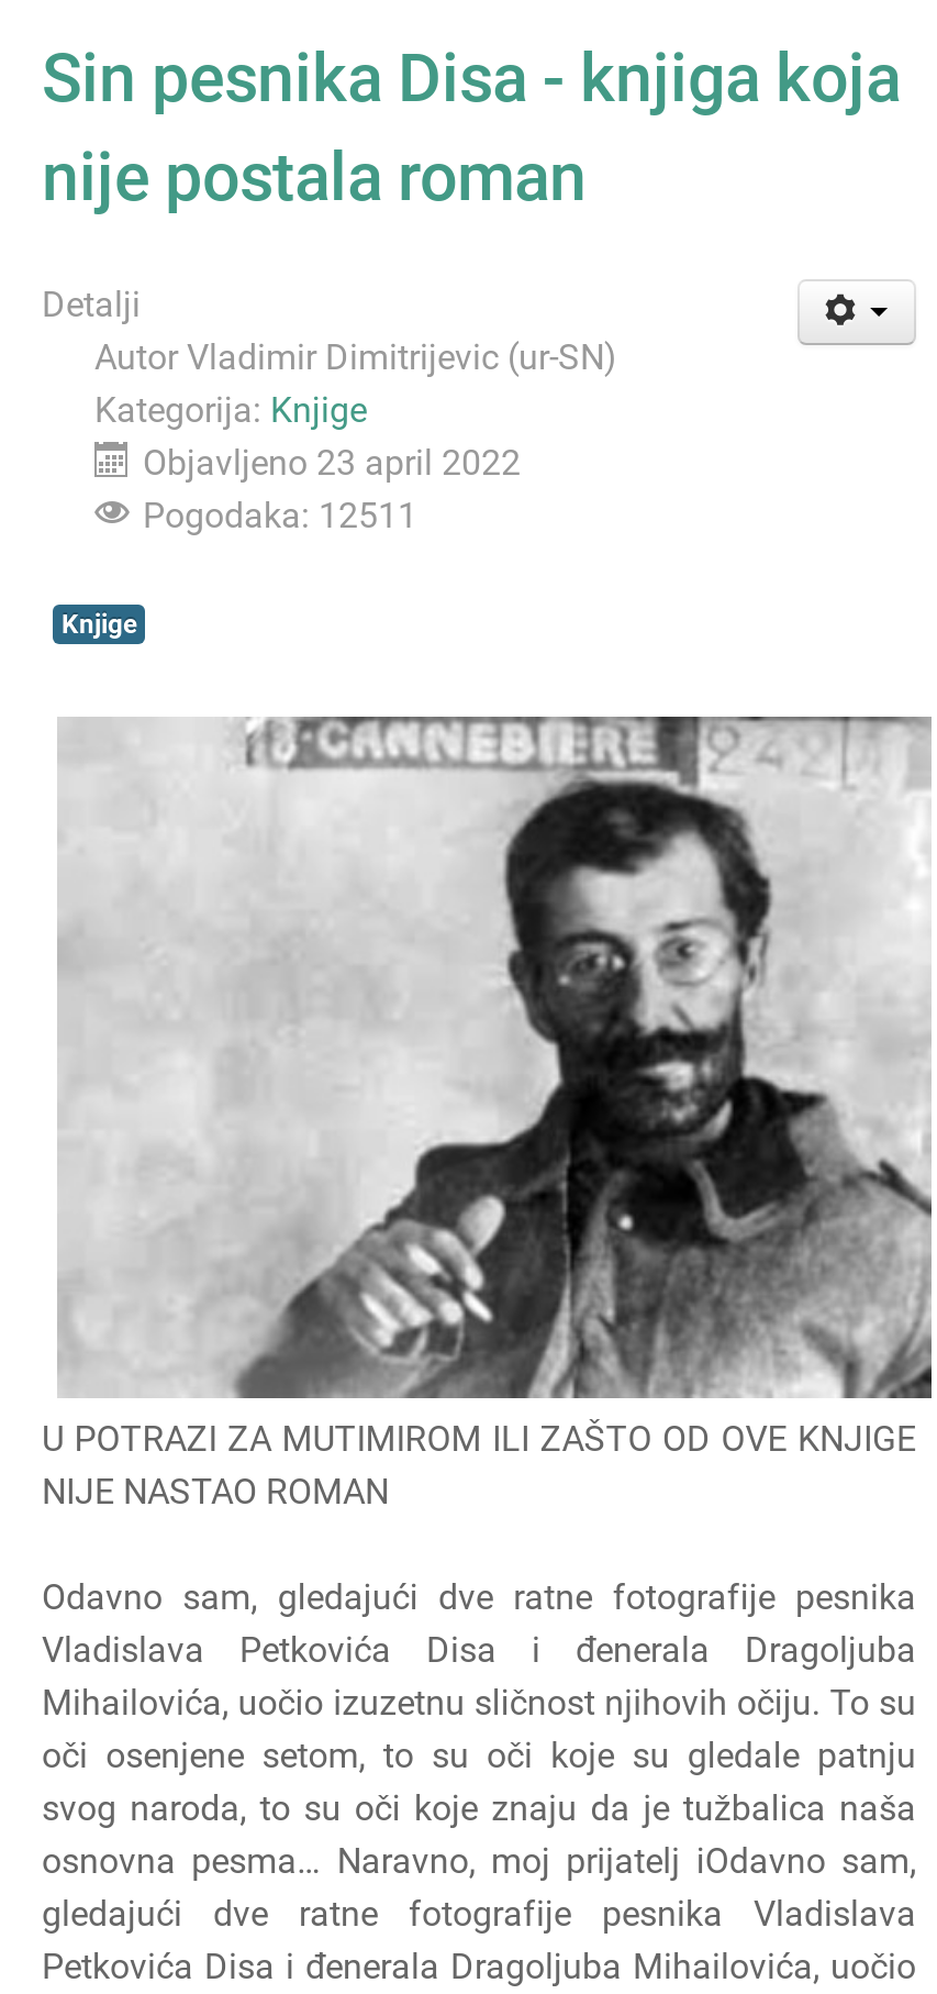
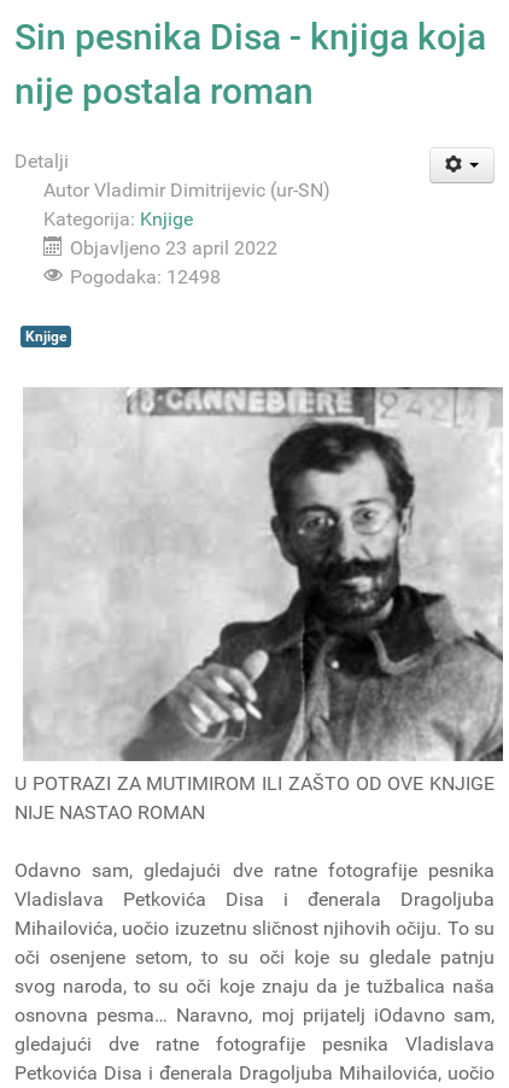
- Pogodaka: 12511
+ Pogodaka: 12498
